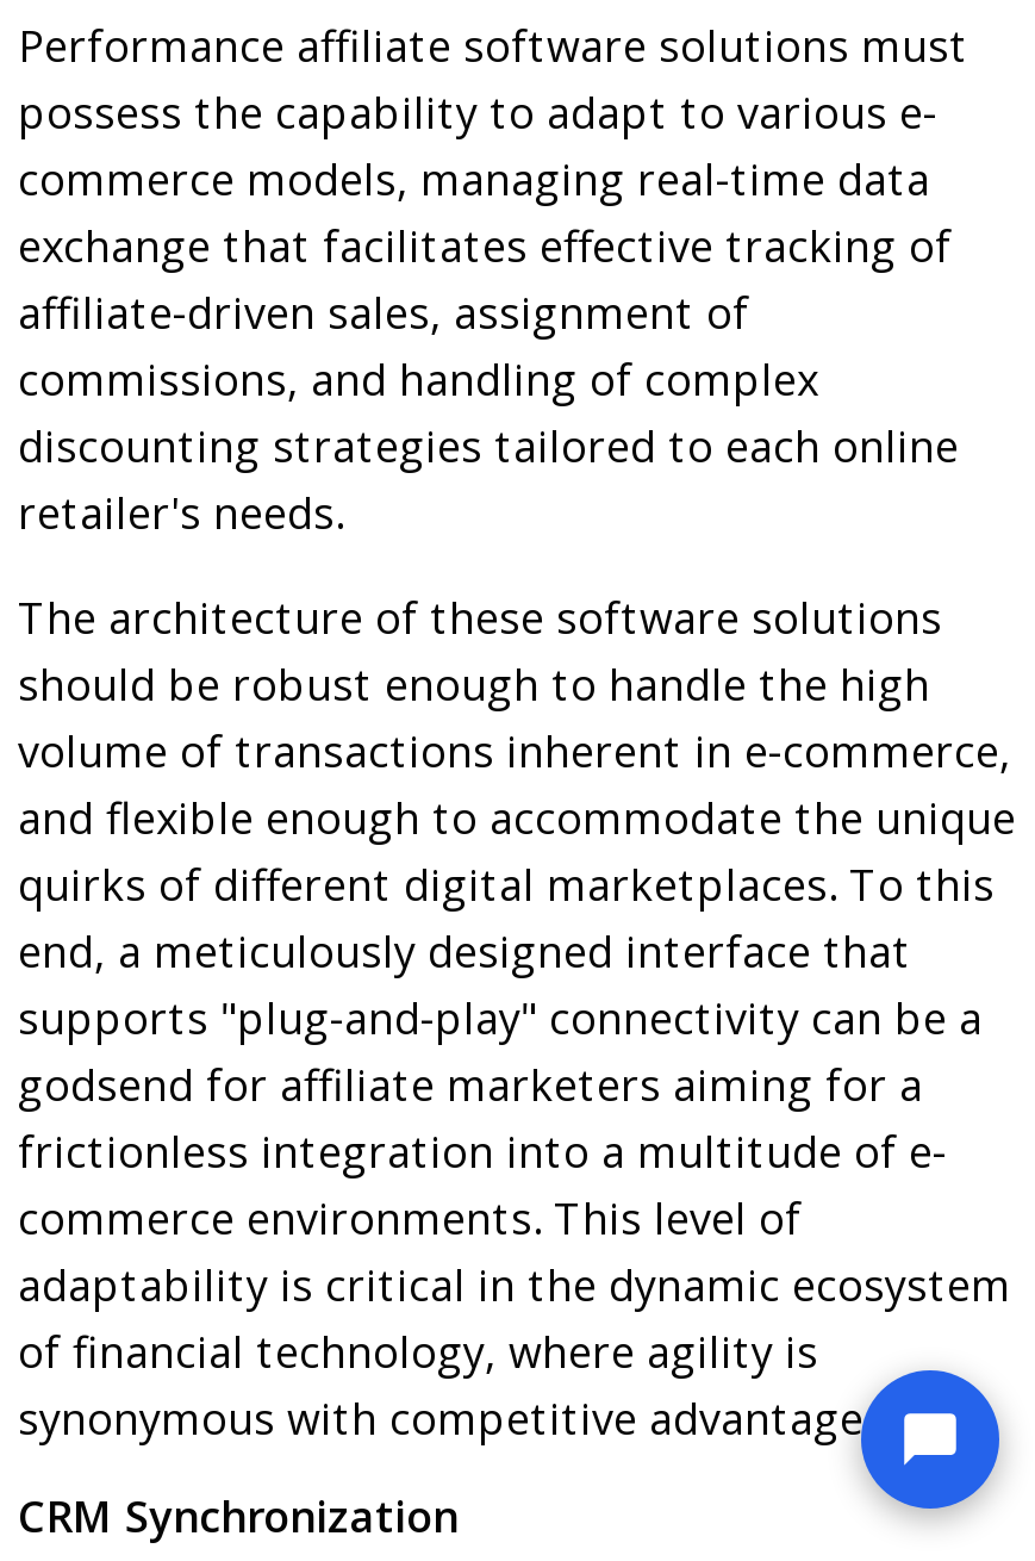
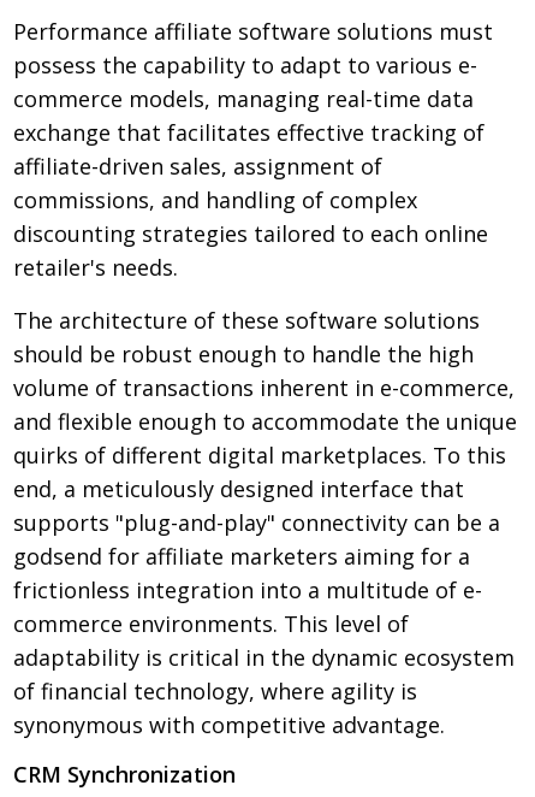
- [image]
